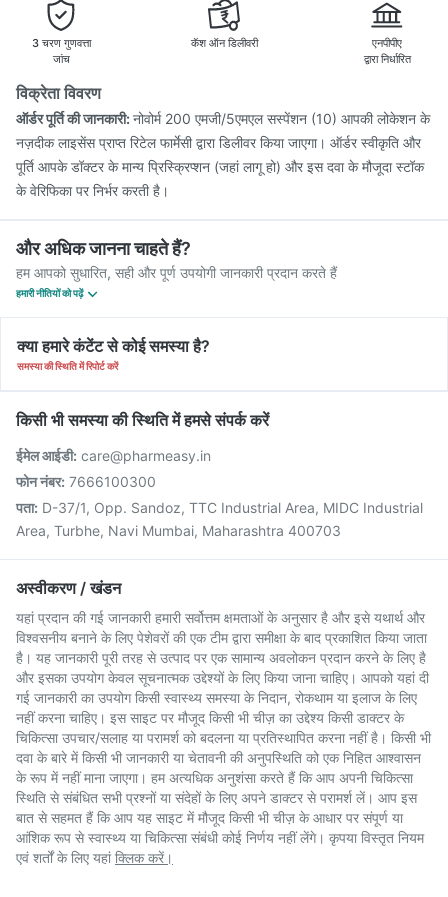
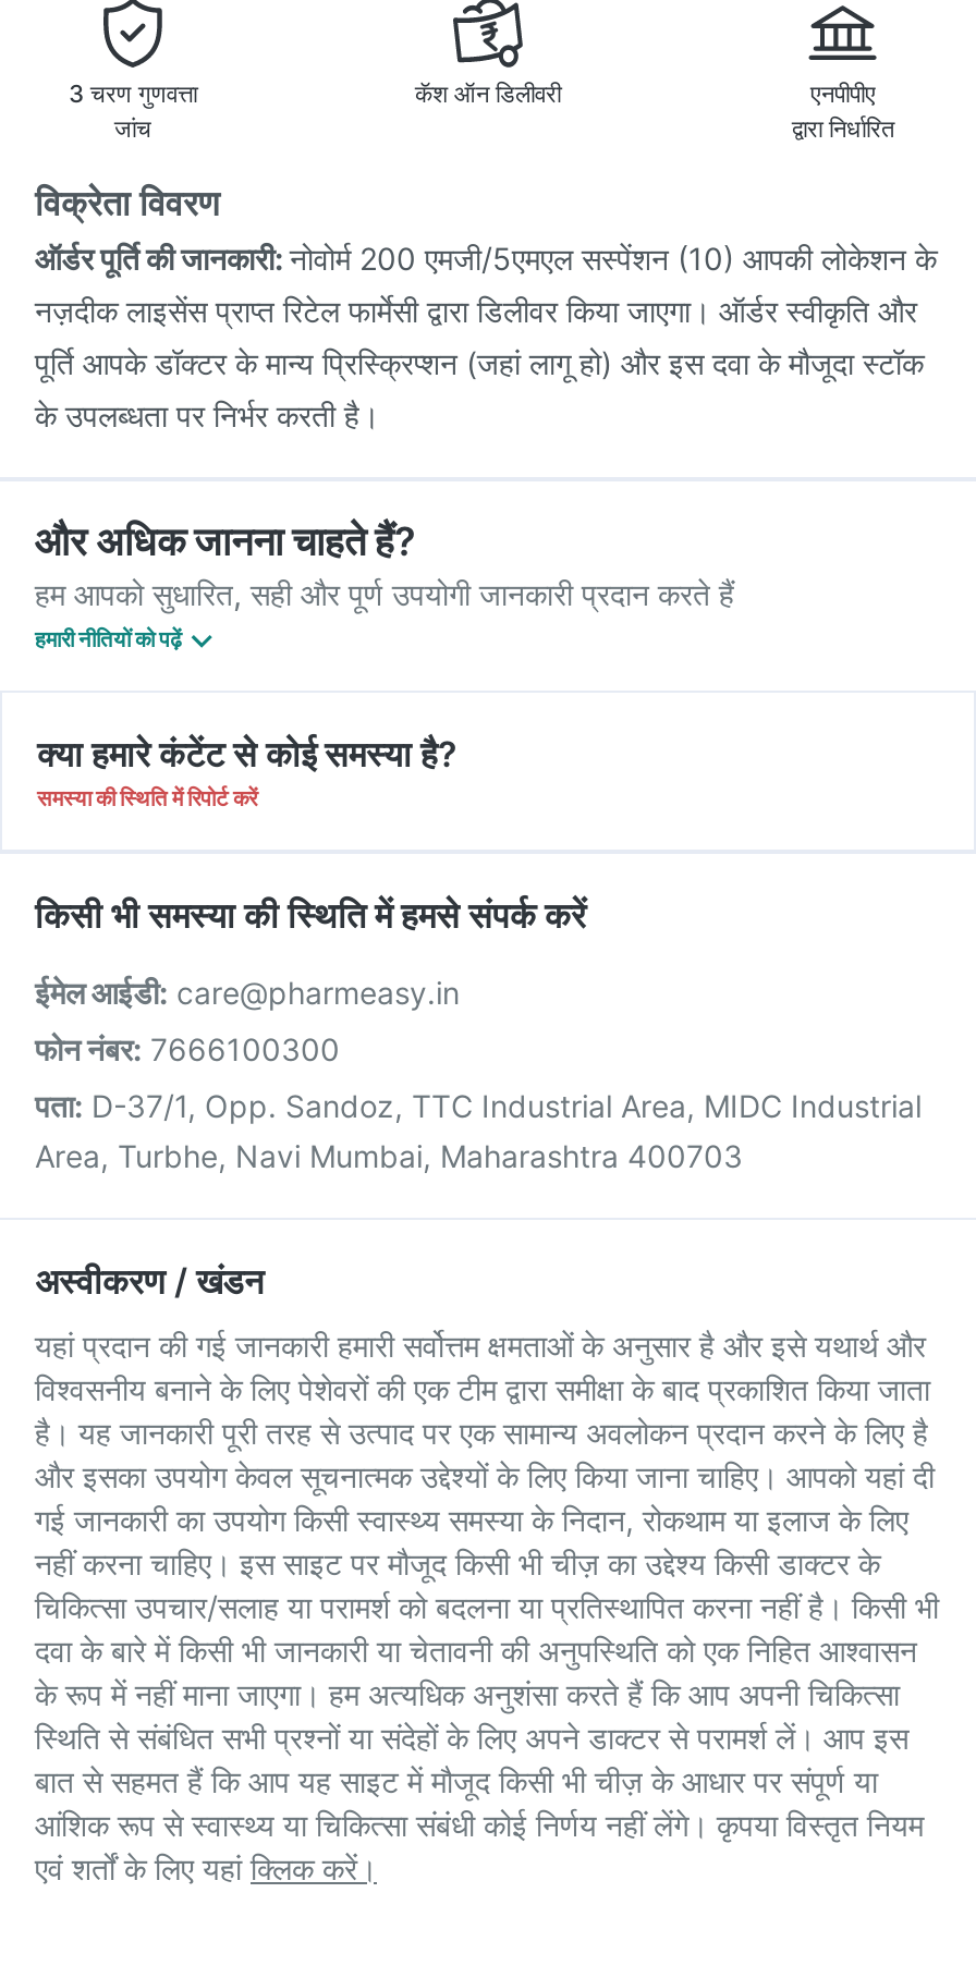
- के वेरिफिका पर निर्भर करती है।
+ के उपलब्धता पर निर्भर करती है।
